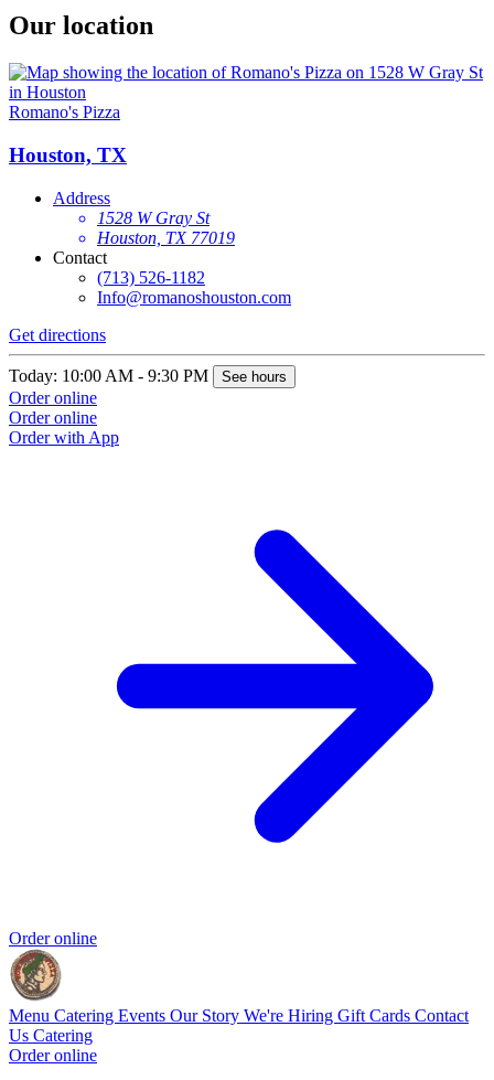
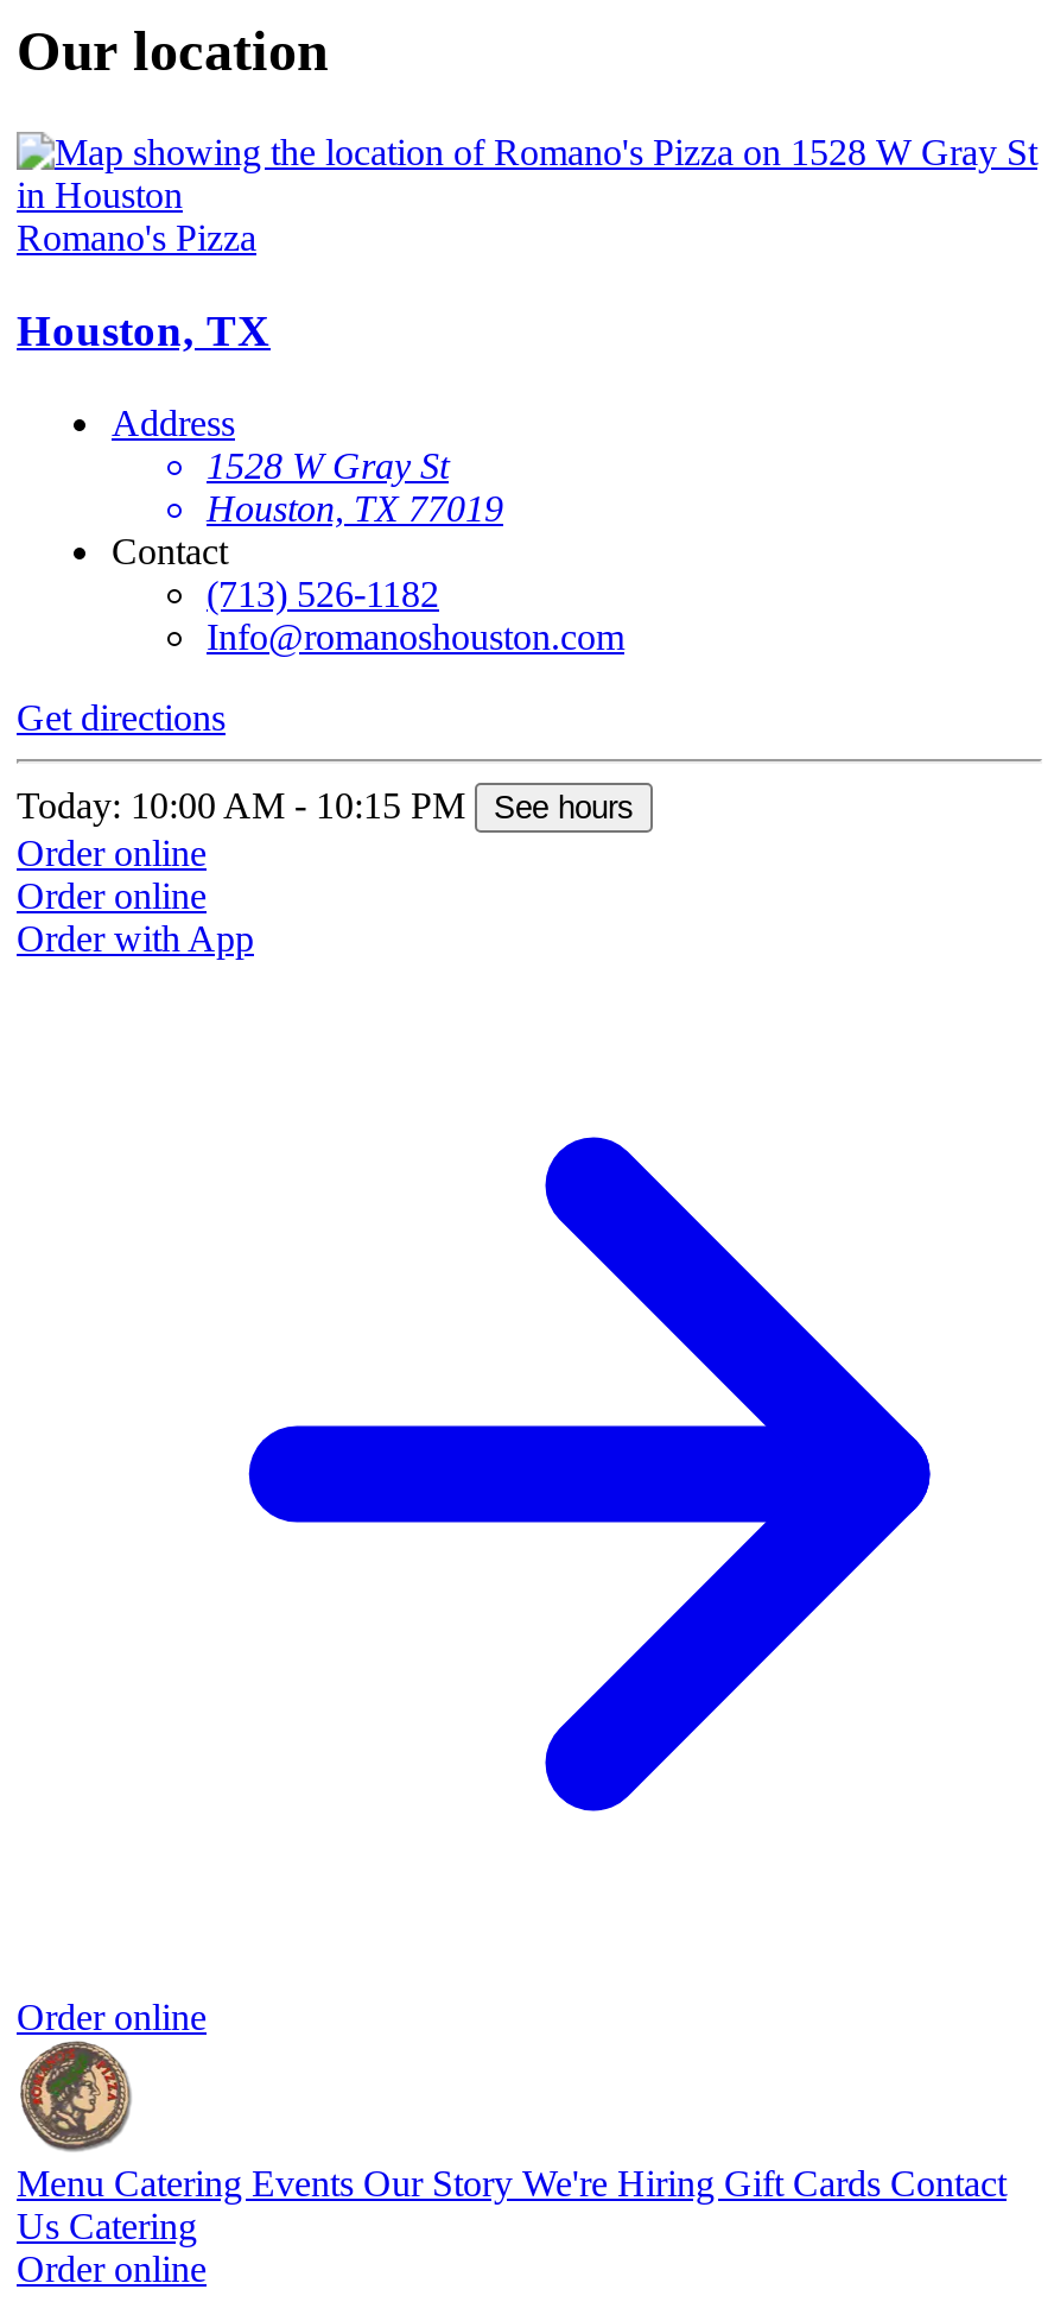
- Today: 10:00 AM - 9:30 PM See hours
+ Today: 10:00 AM - 10:15 PM See hours
